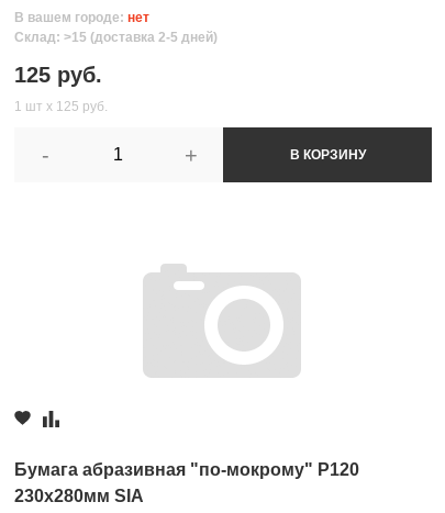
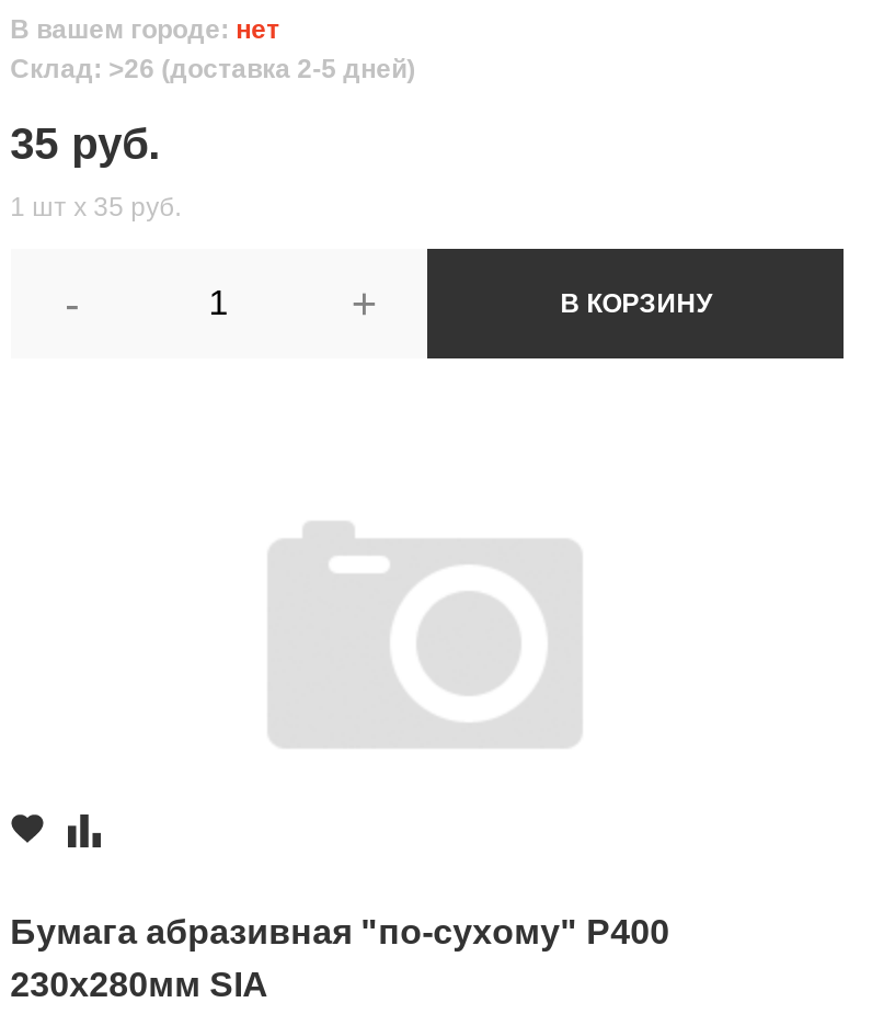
- Склад: >15 (доставка 2-5 дней)
+ Склад: >26 (доставка 2-5 дней)

- 125 руб.
+ 35 руб.

- 1 шт х 125 руб.
+ 1 шт х 35 руб.

- Бумага абразивная "по-мокрому" Р120
+ Бумага абразивная "по-сухому" Р400
